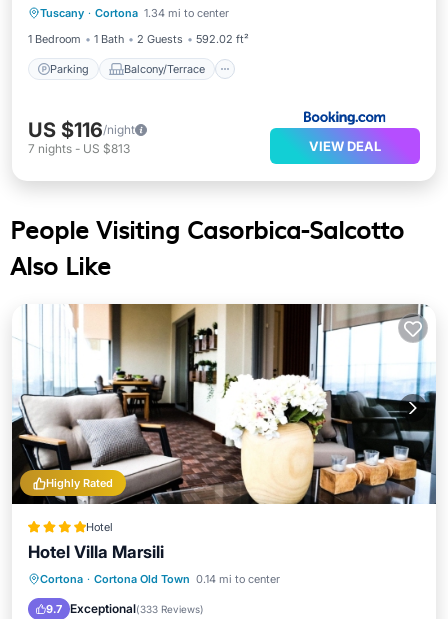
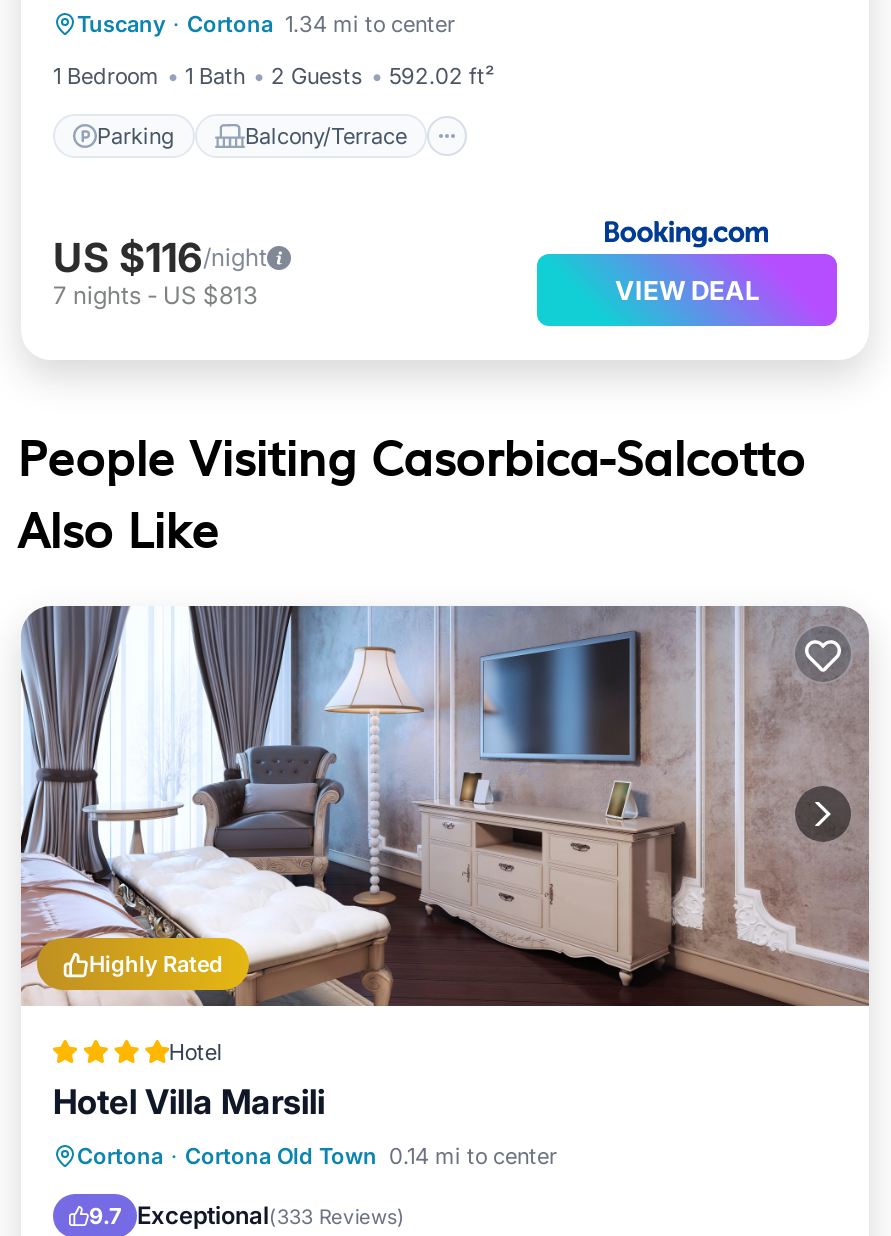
- [image]
+ [image]
